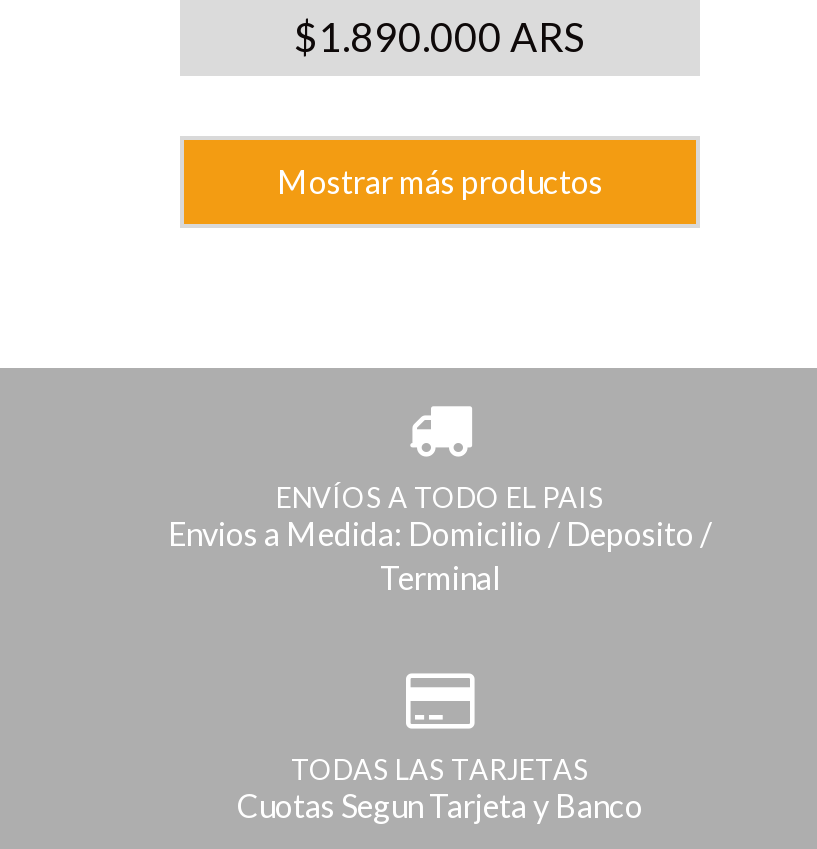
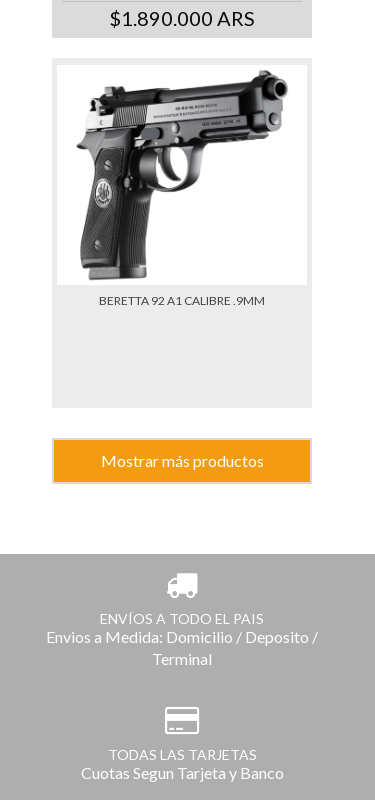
+ [image]
+ BERETTA 92 A1 CALIBRE .9MM
